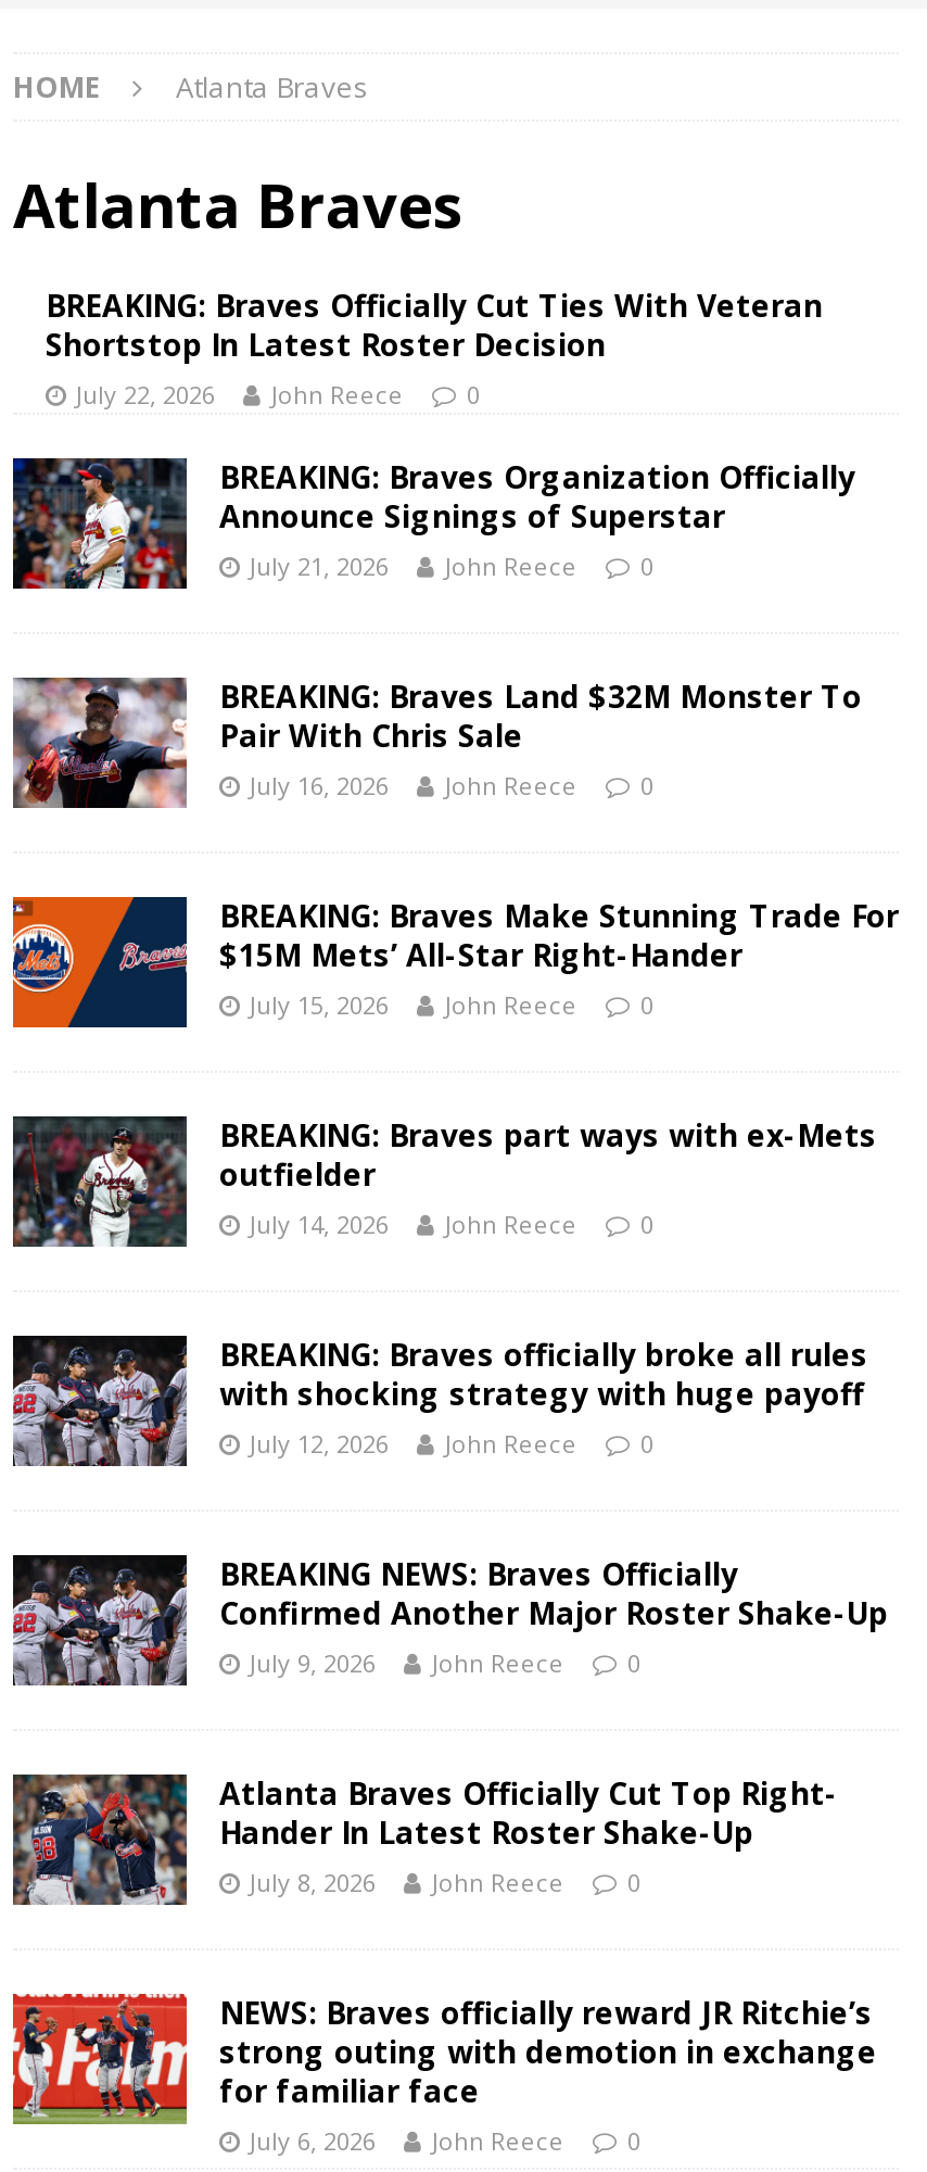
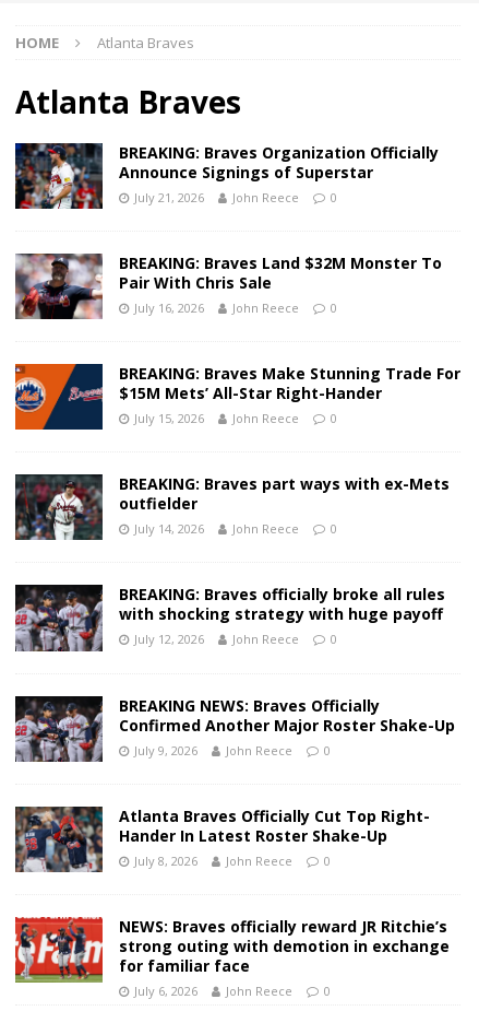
- BREAKING: Braves Officially Cut Ties With Veteran
- Shortstop In Latest Roster Decision
- July 22, 2026
- John Reece
- 0
